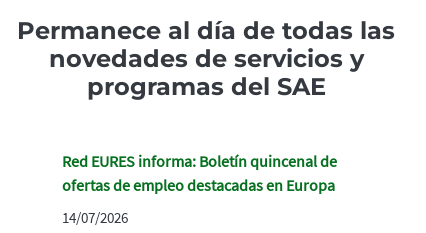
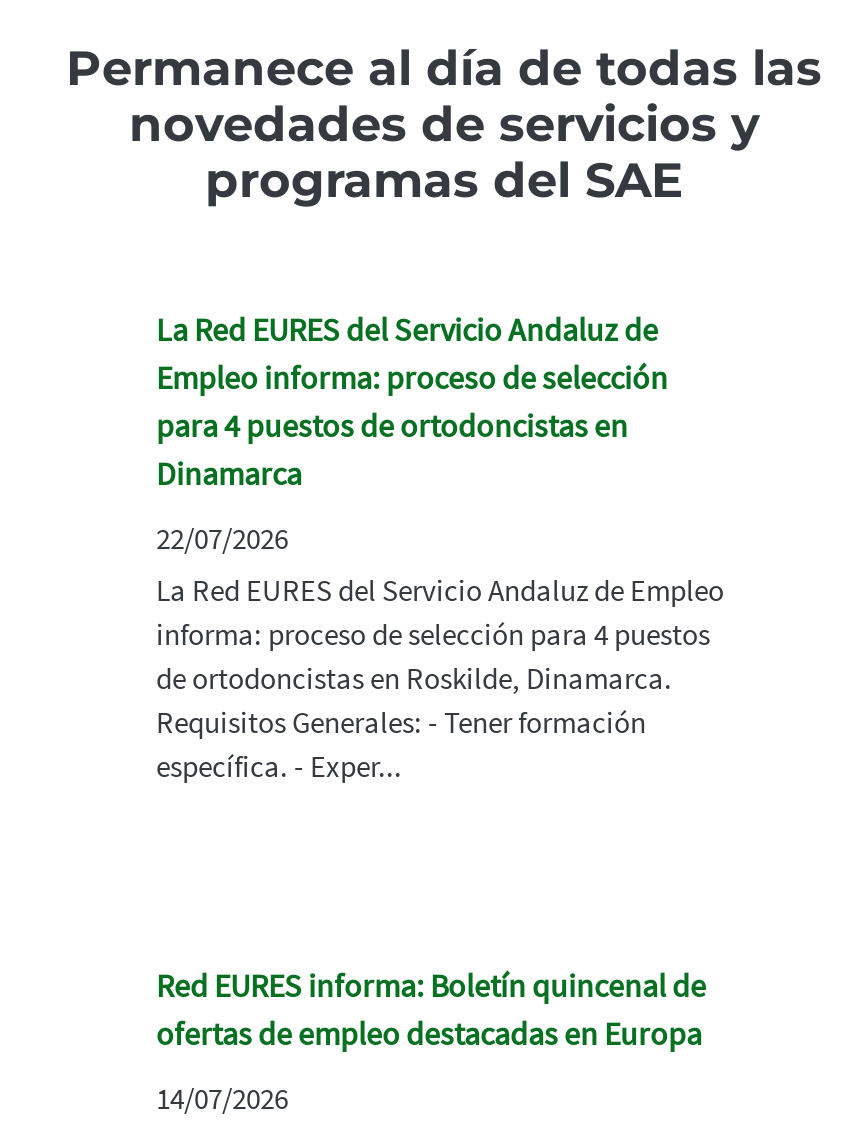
+ La Red EURES del Servicio Andaluz de
+ Empleo informa: proceso de selección
+ para 4 puestos de ortodoncistas en
+ Dinamarca
+ 22/07/2026
+ La Red EURES del Servicio Andaluz de Empleo
+ informa: proceso de selección para 4 puestos
+ de ortodoncistas en Roskilde, Dinamarca.
+ Requisitos Generales: - Tener formación
+ específica. - Exper...
